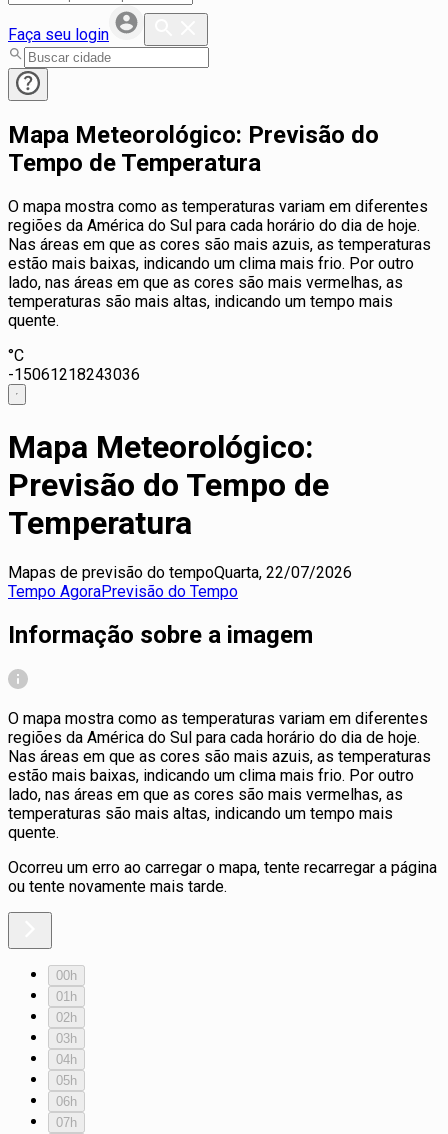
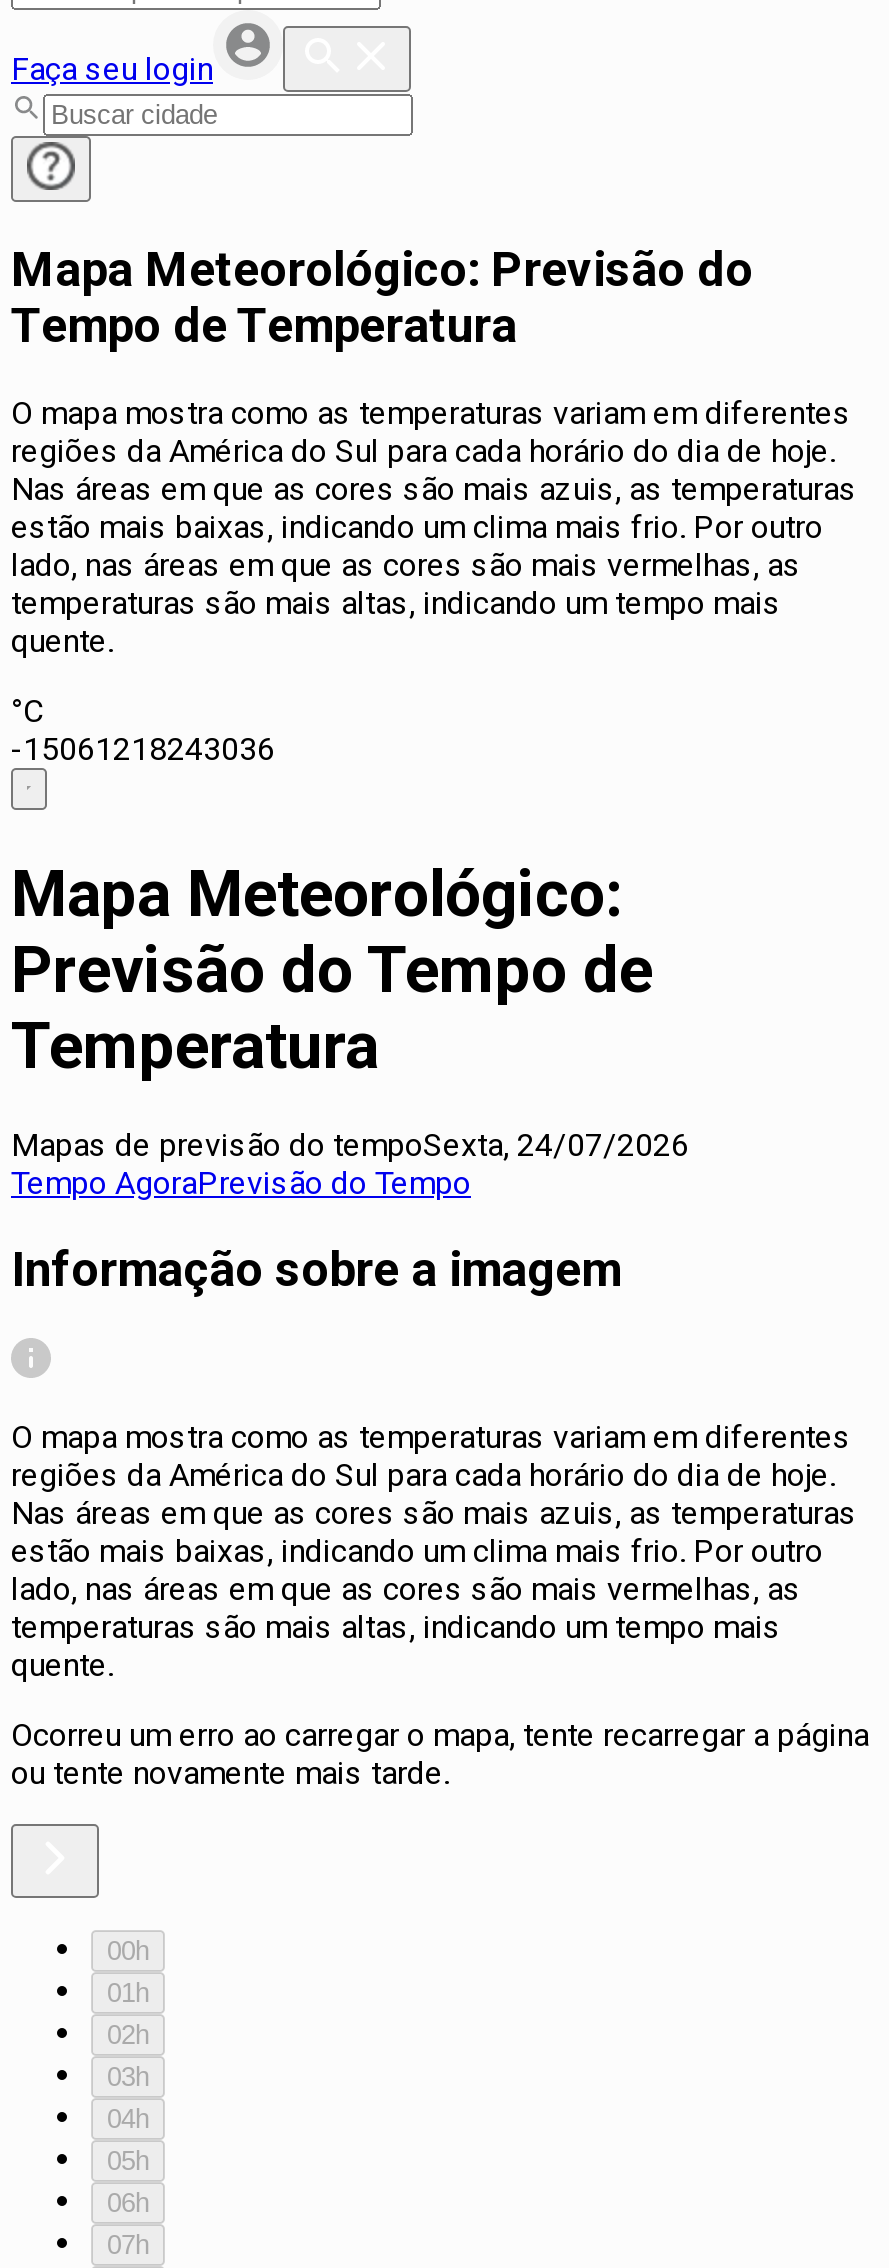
- Mapas de previsão do tempoQuarta, 22/07/2026
+ Mapas de previsão do tempoSexta, 24/07/2026
